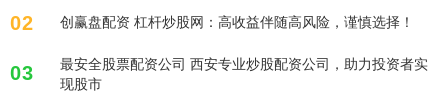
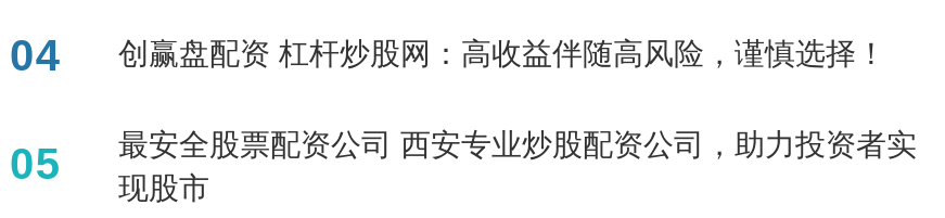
- 02 创赢盘配资 杠杆炒股网：高收益伴随高风险，谨慎选择！
+ 04 创赢盘配资 杠杆炒股网：高收益伴随高风险，谨慎选择！

- 03 最安全股票配资公司 西安专业炒股配资公司，助力投资者实 现股市
+ 05 最安全股票配资公司 西安专业炒股配资公司，助力投资者实 现股市
